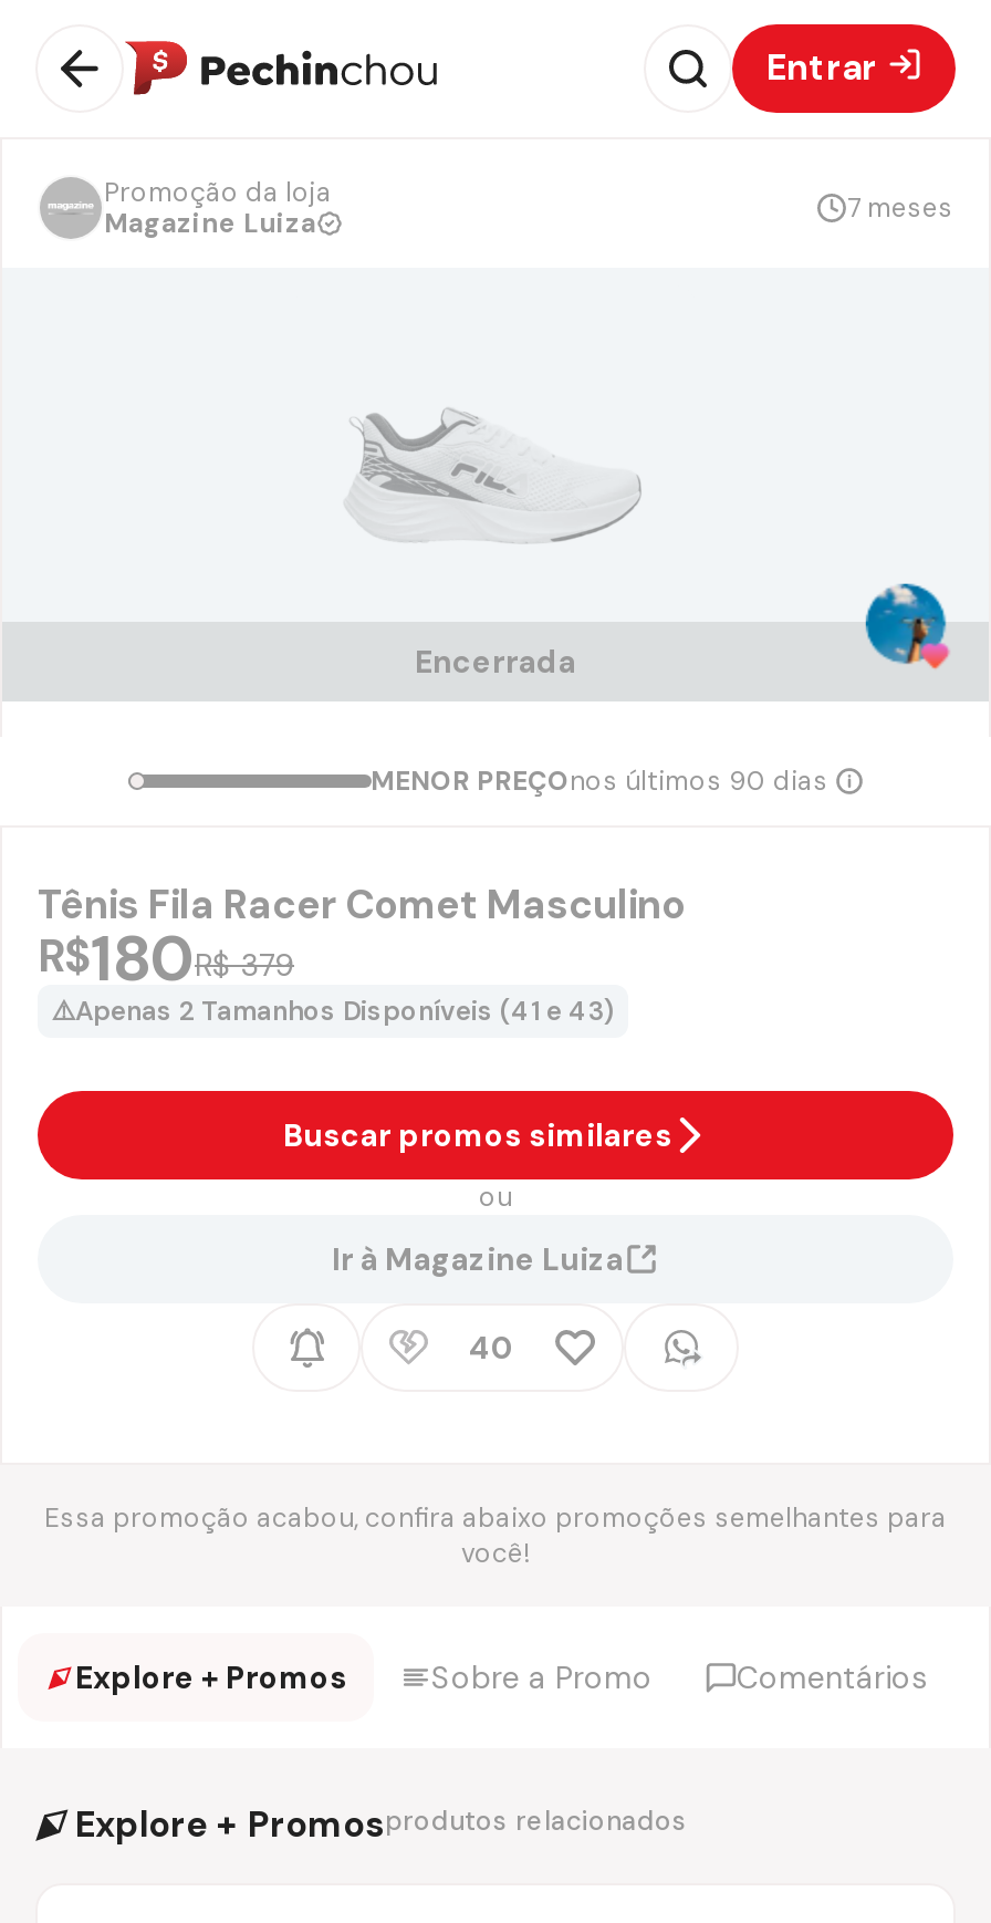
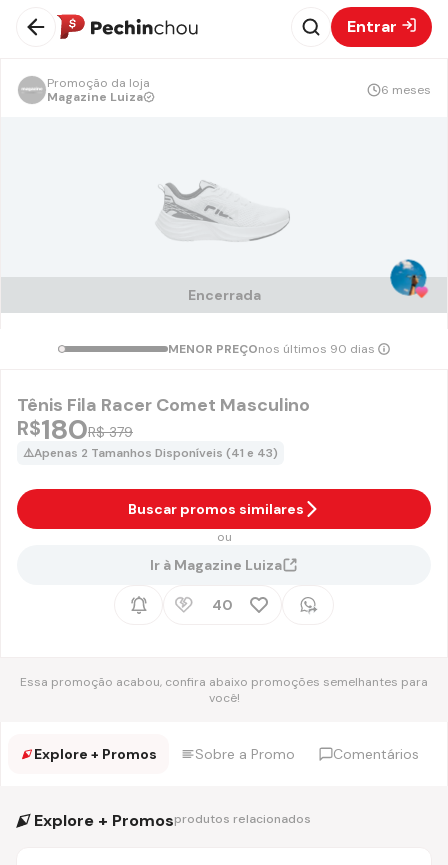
- 7 meses
+ 6 meses
